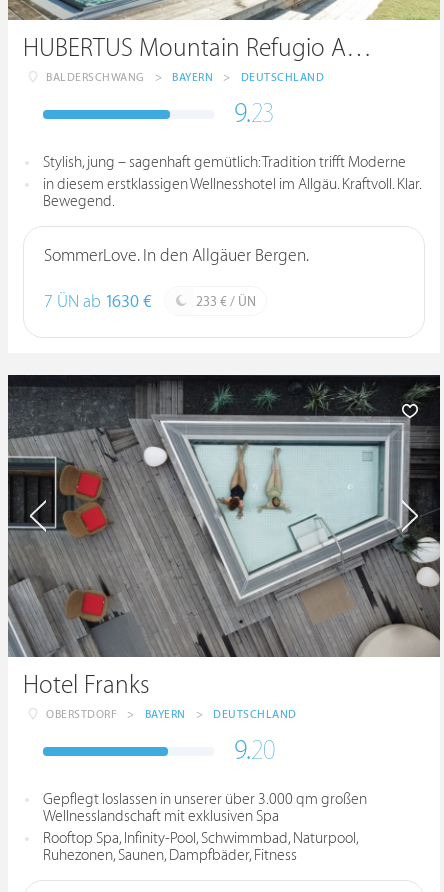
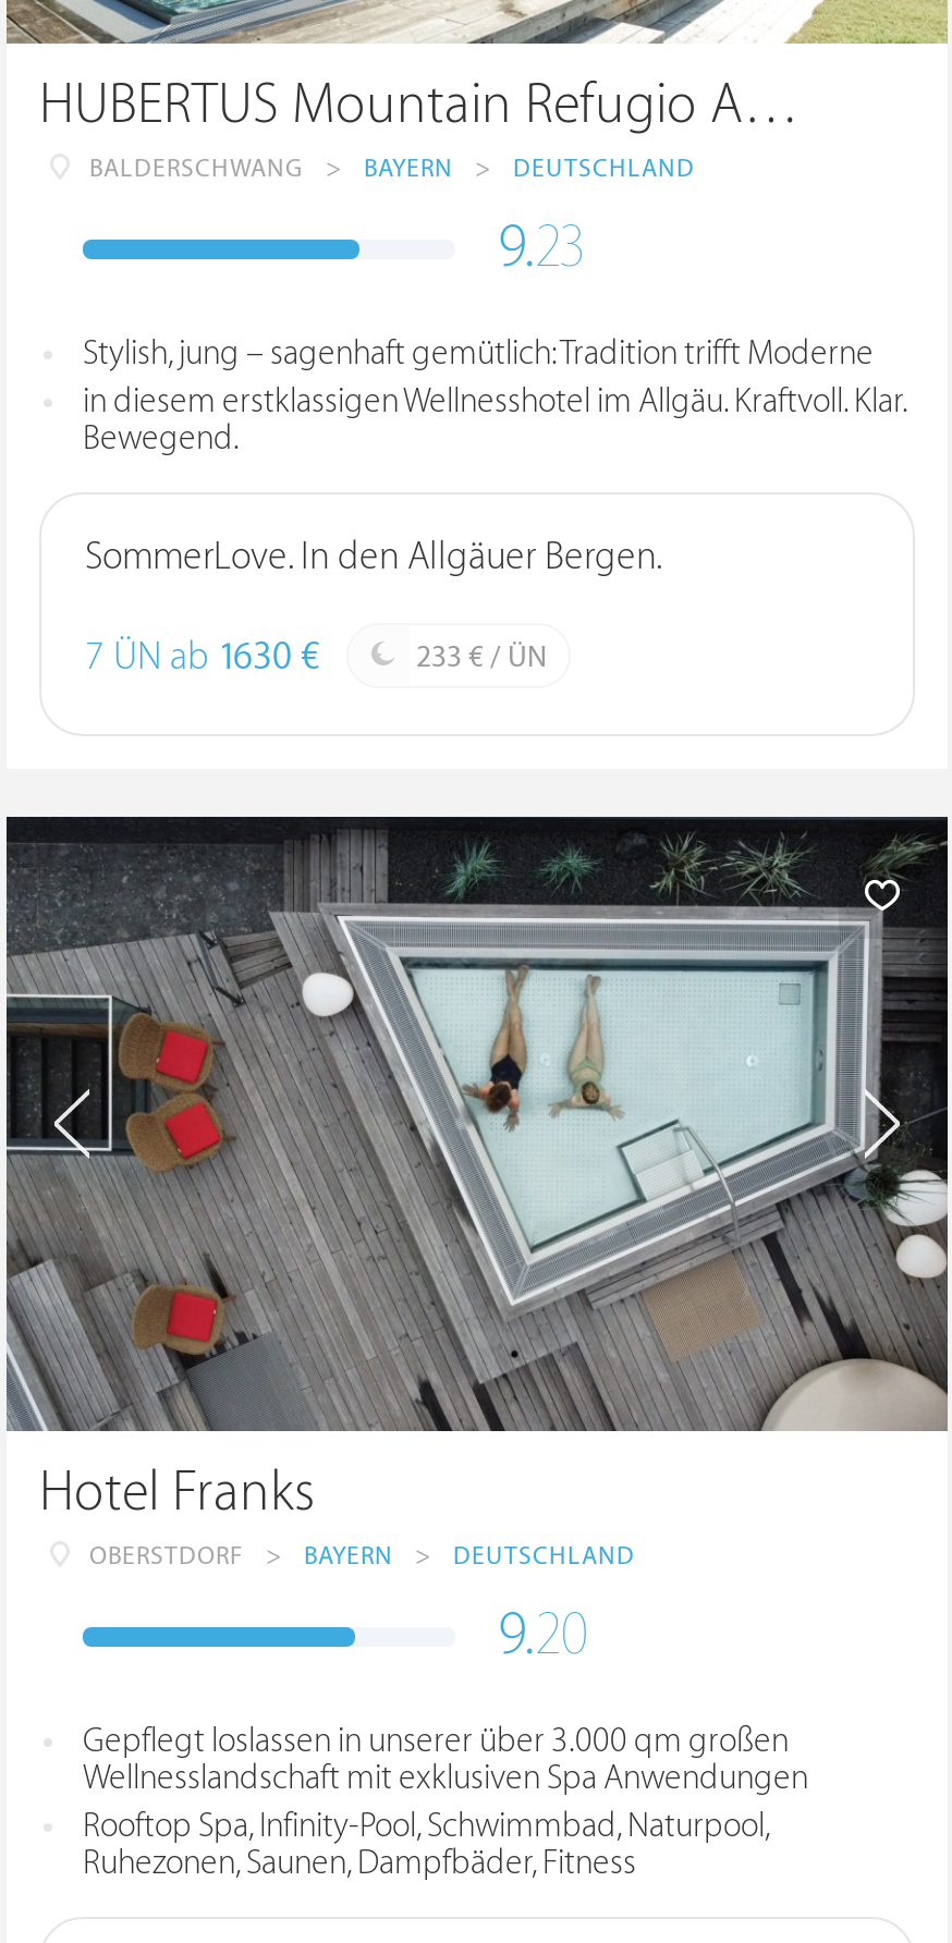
- Wellnesslandschaft mit exklusiven Spa
+ Wellnesslandschaft mit exklusiven Spa Anwendungen
